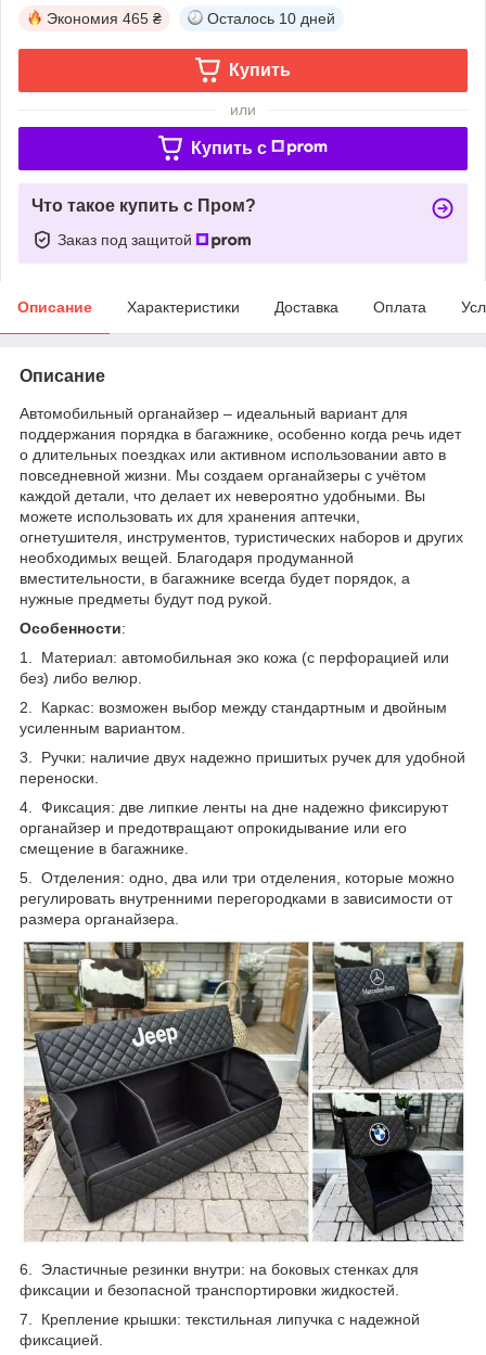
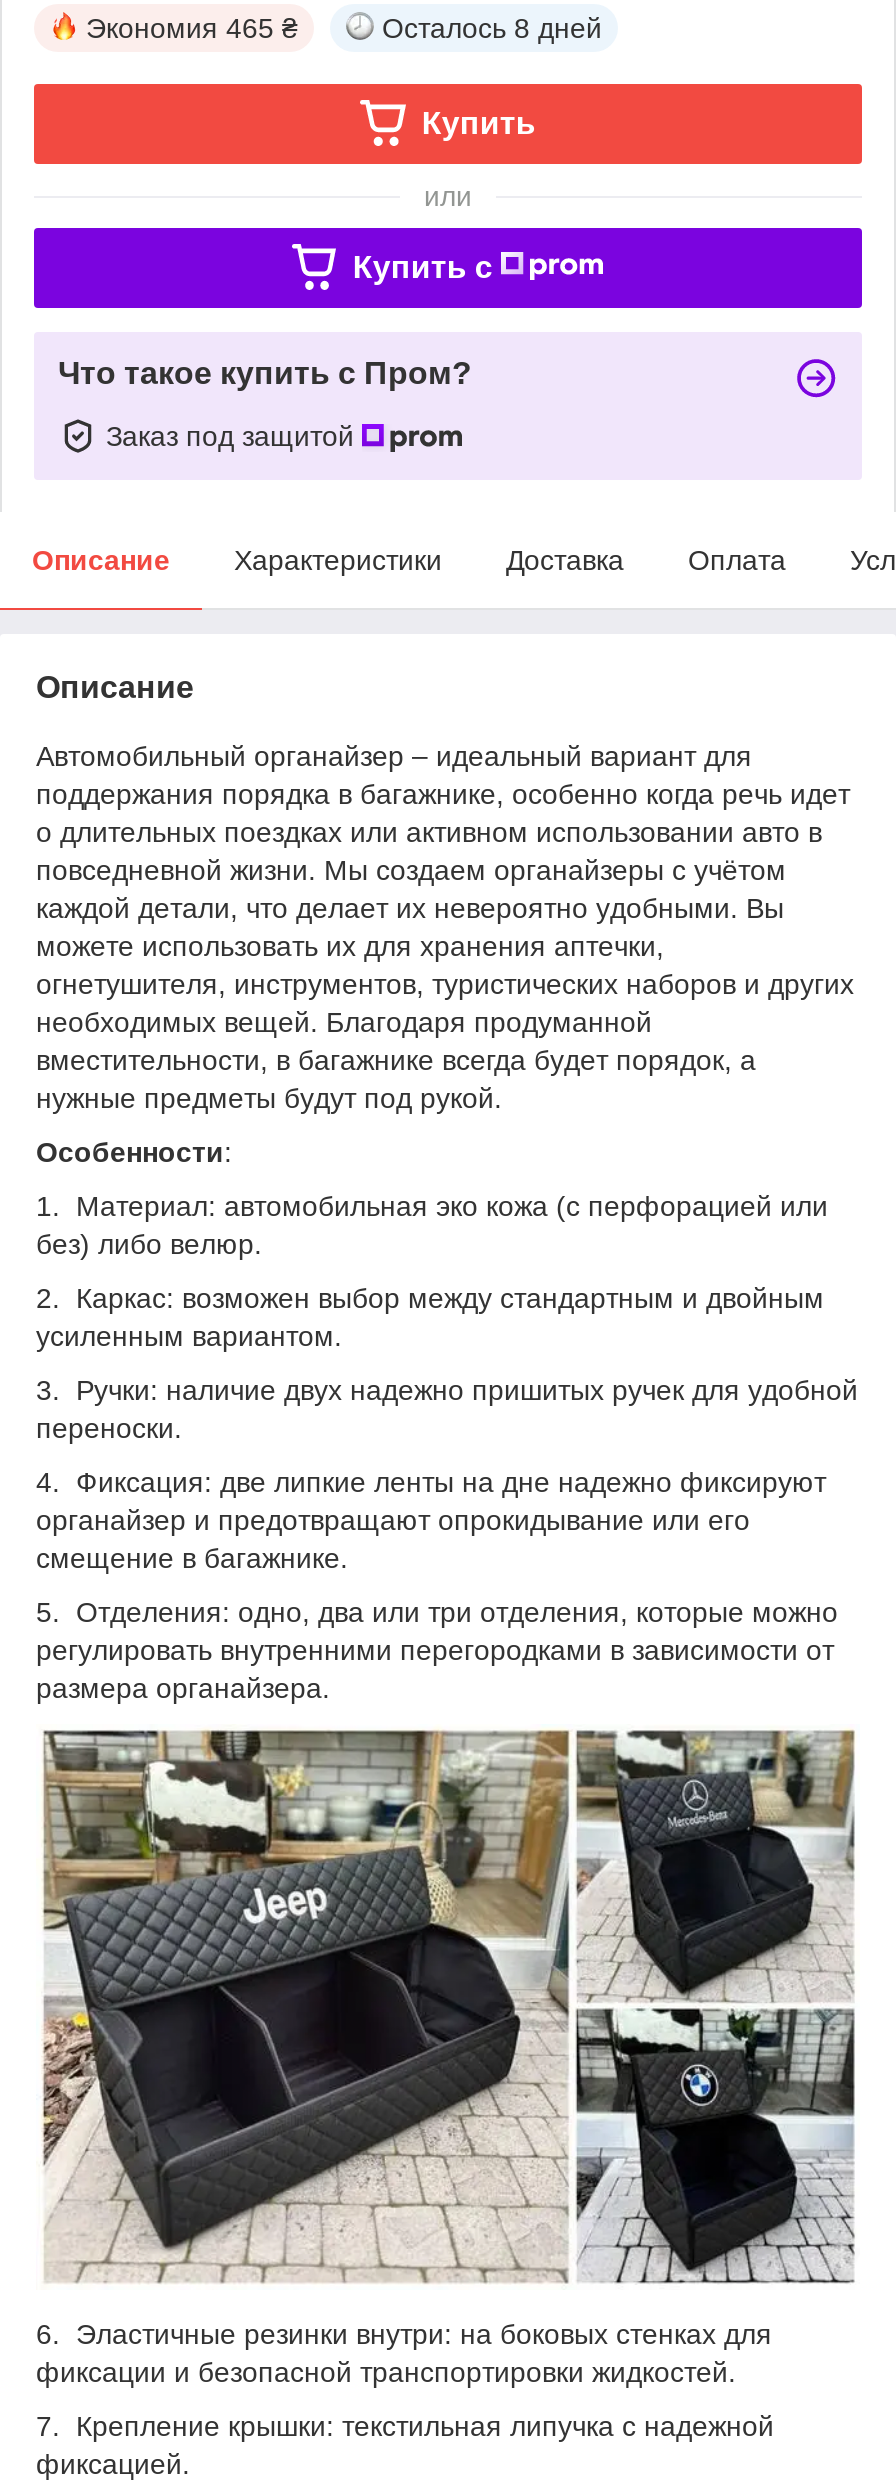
- Осталось 10 дней
+ Осталось 8 дней
